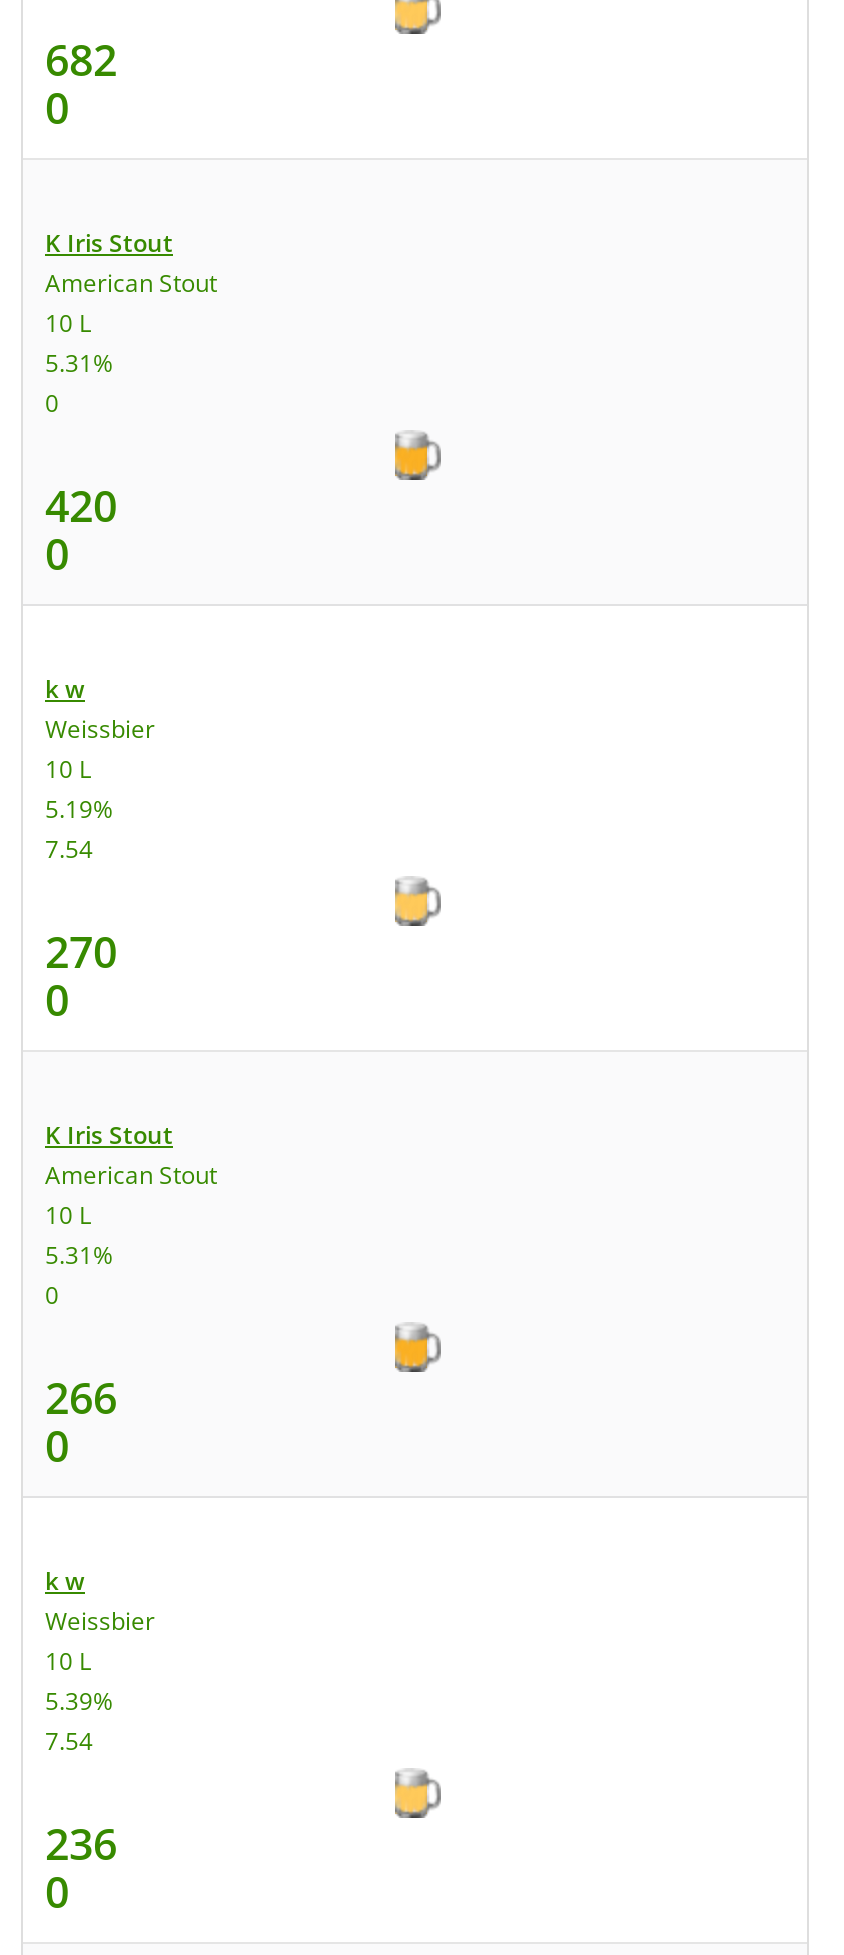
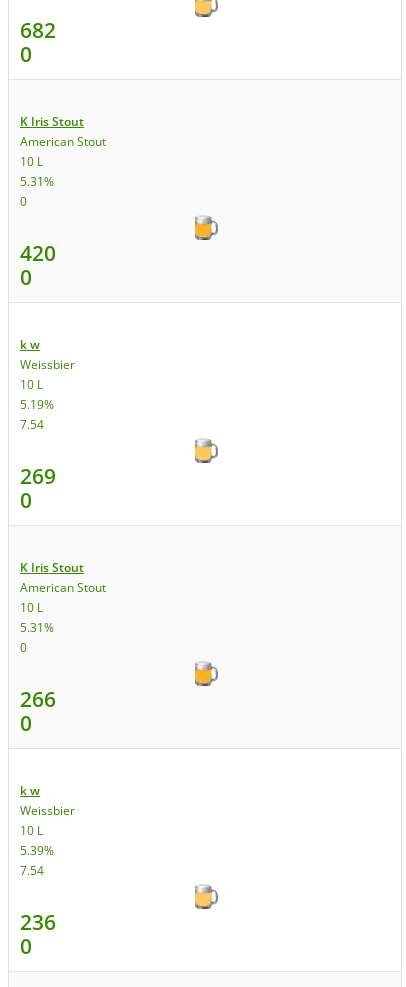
- 270
+ 269
